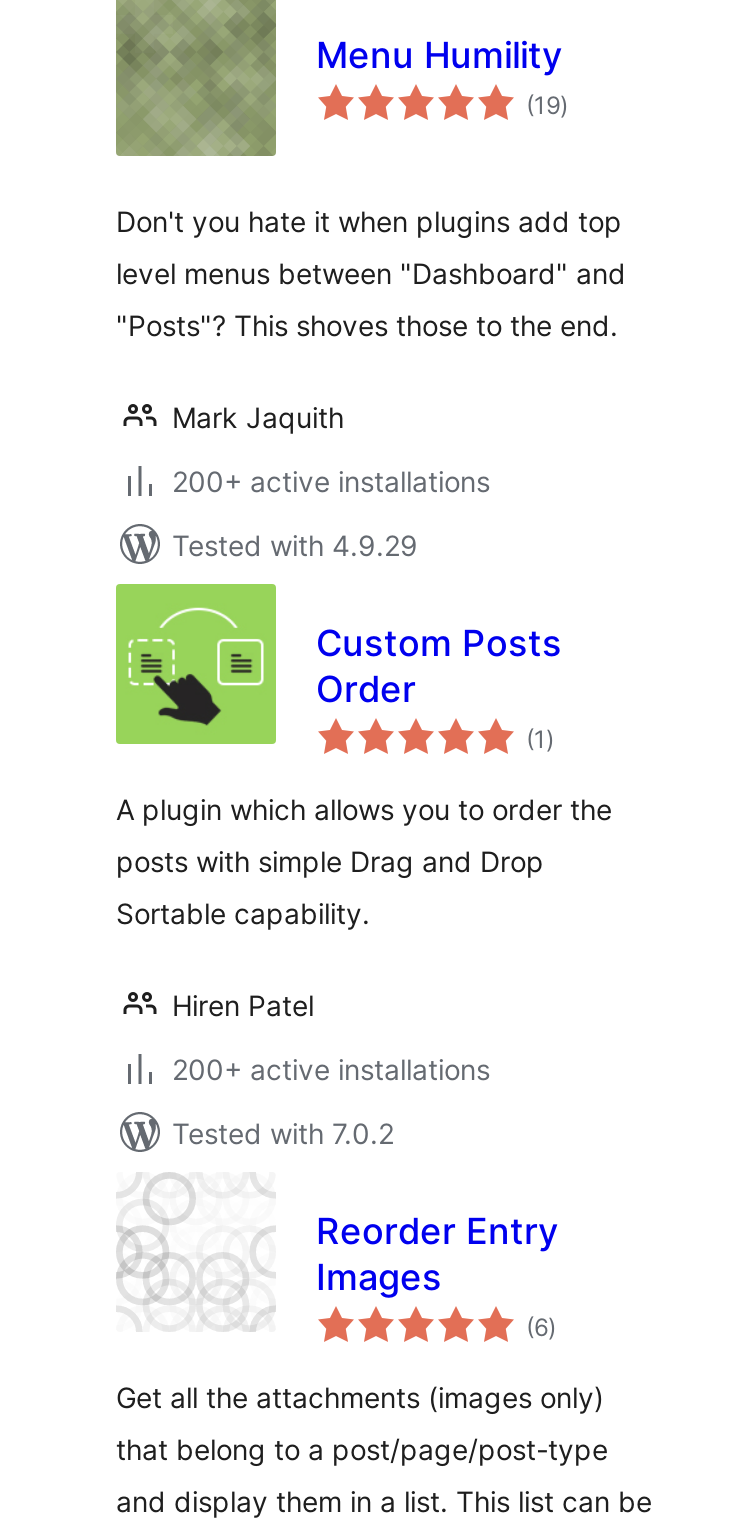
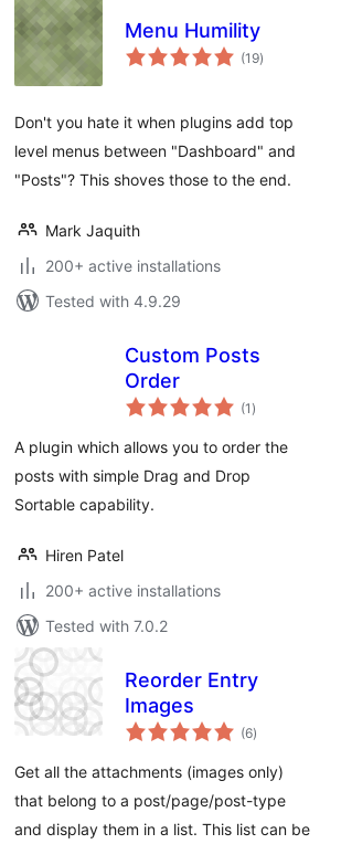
- [image]
